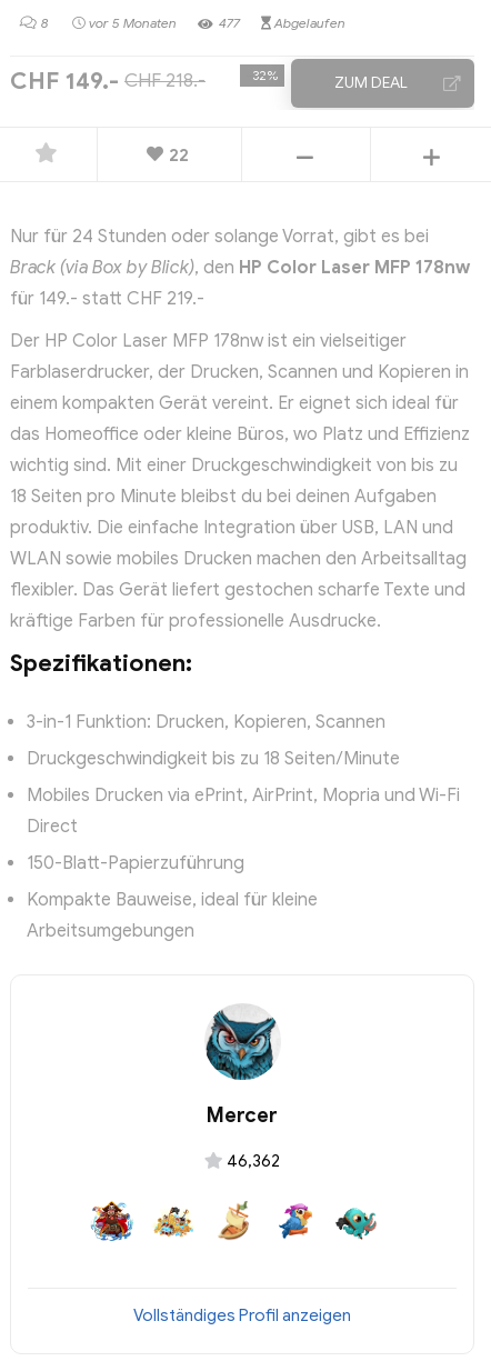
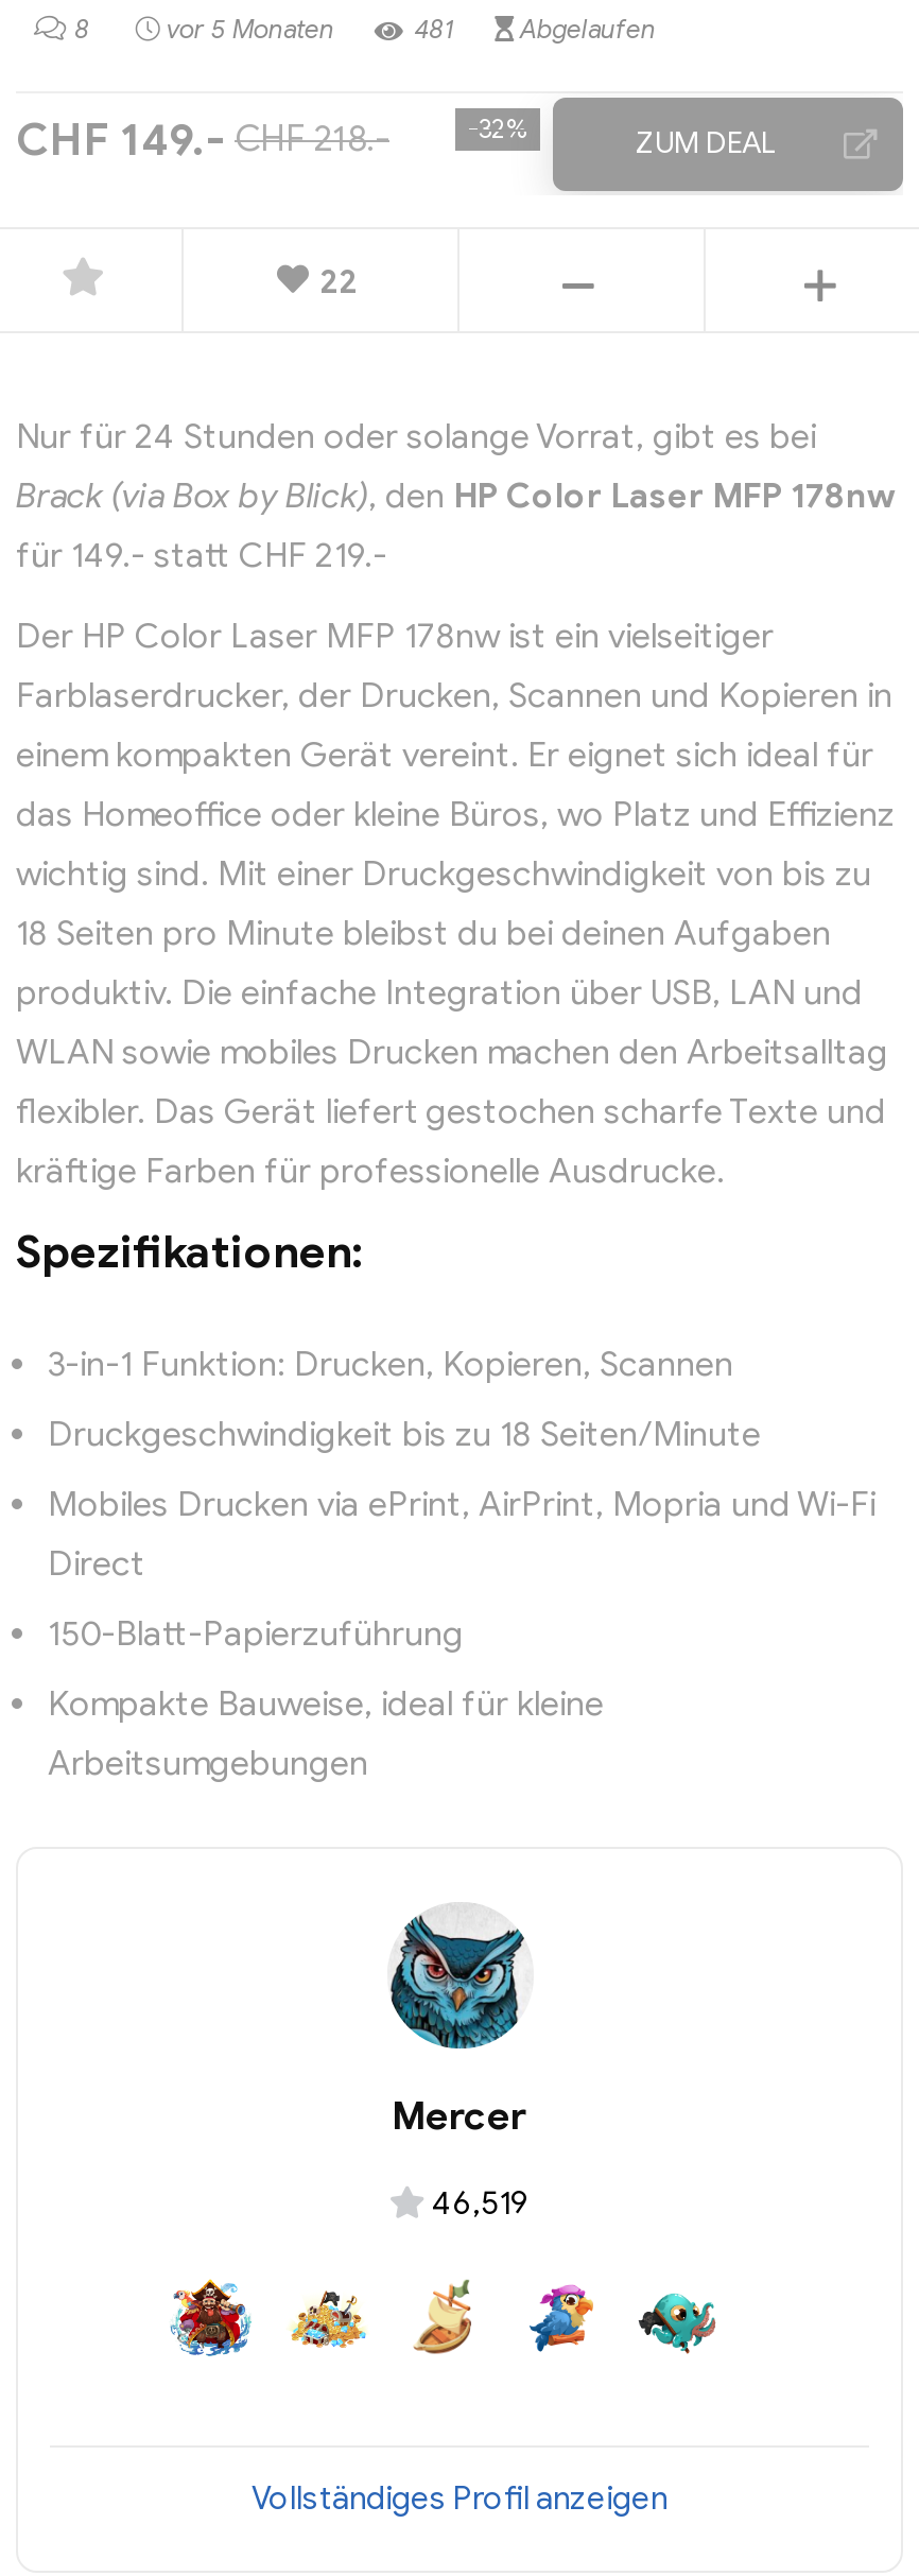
- 477 Abgelaufen
+ 481 Abgelaufen

- 46,362
+ 46,519
